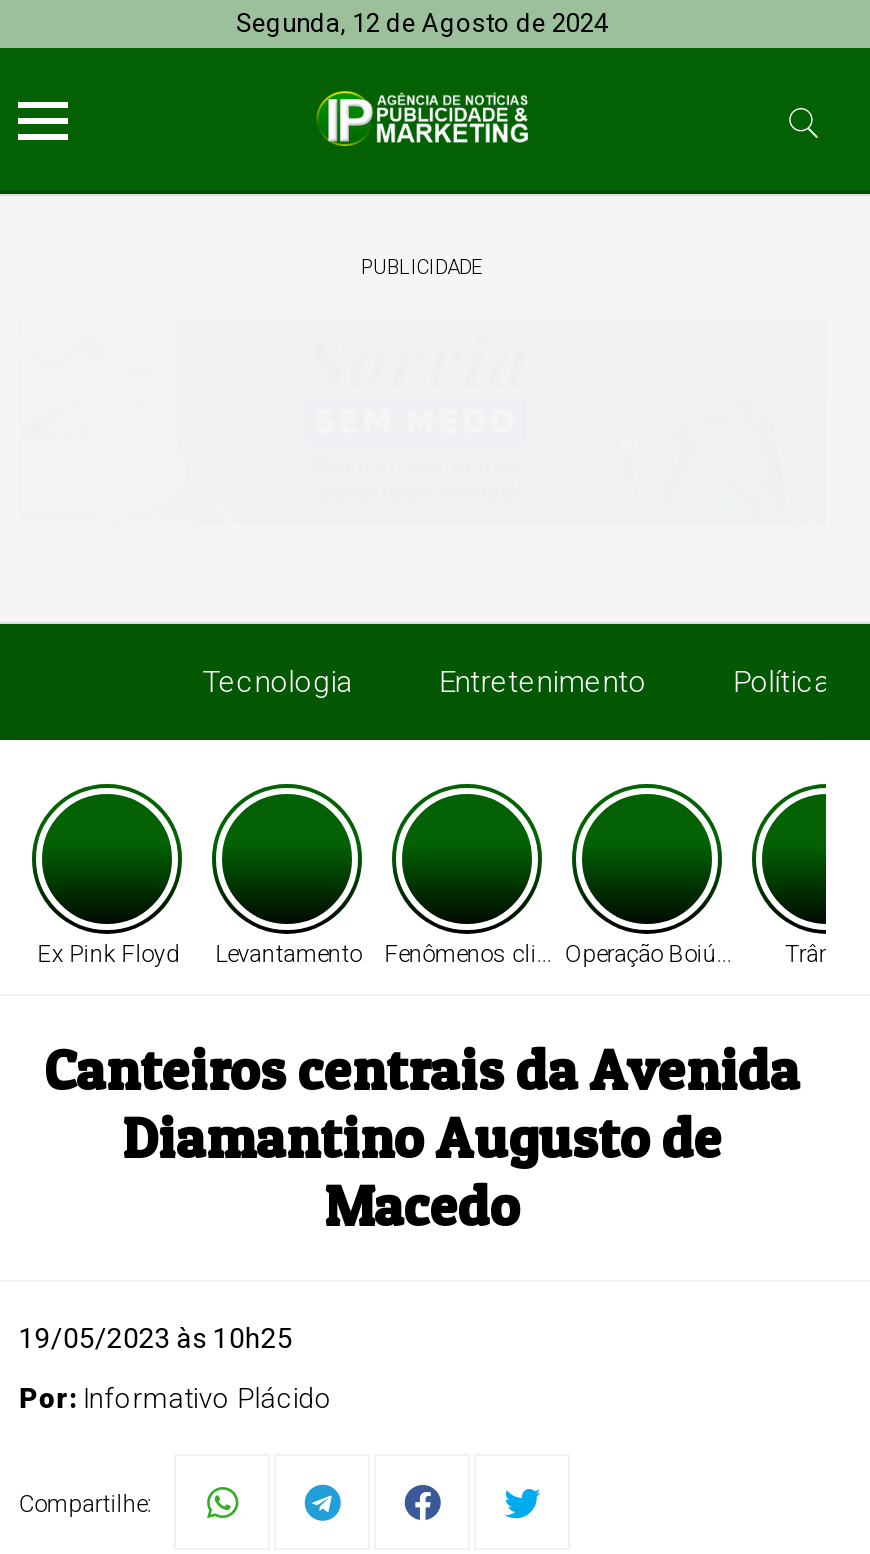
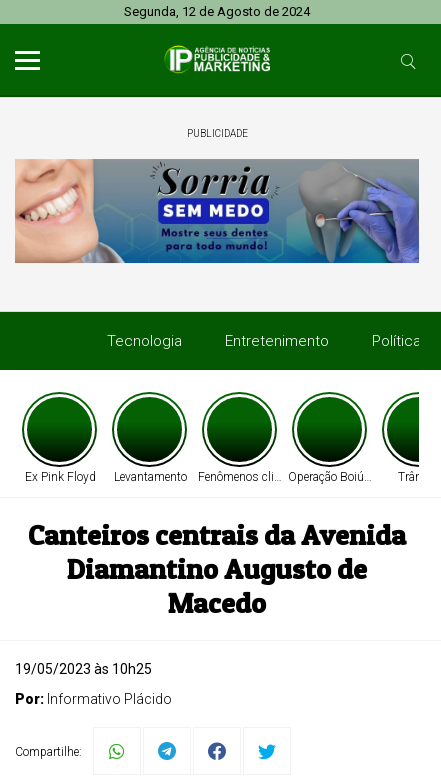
+ [image]
